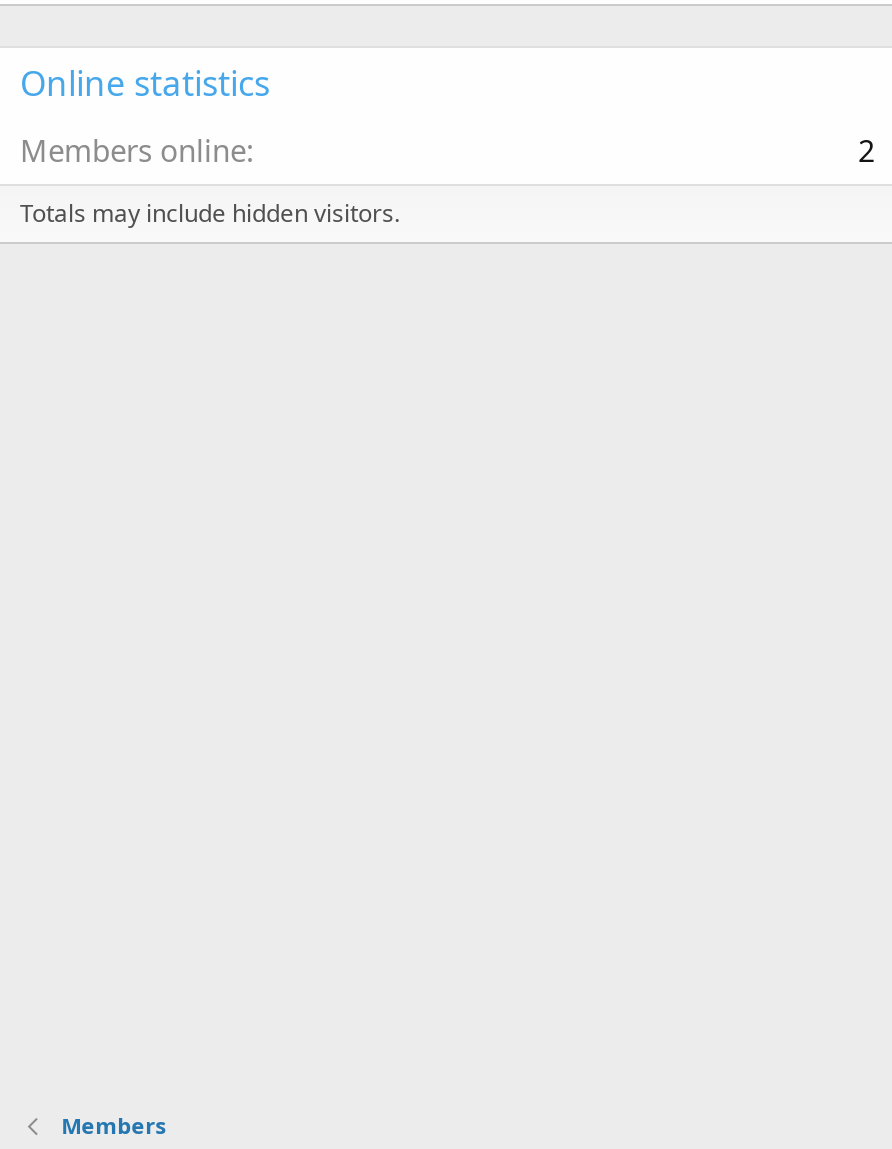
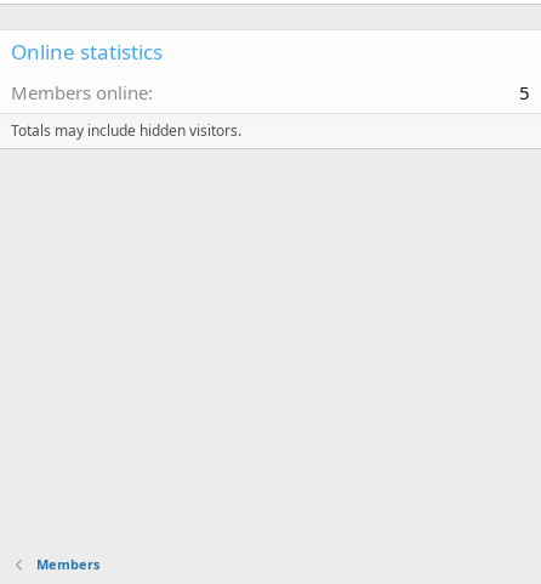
- 2
+ 5
